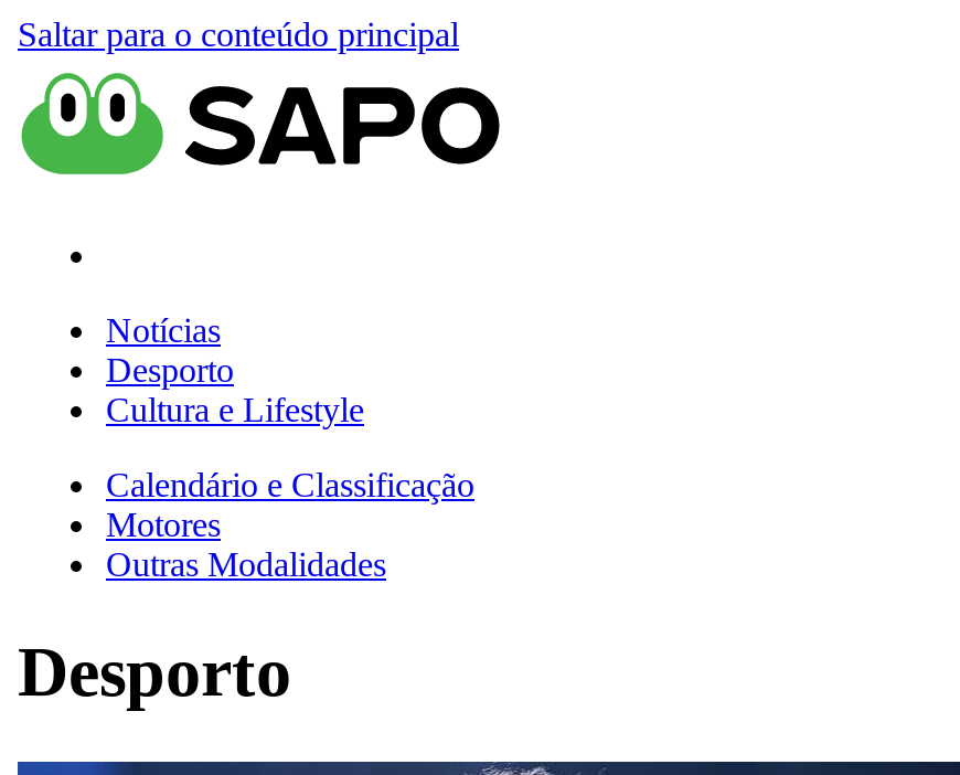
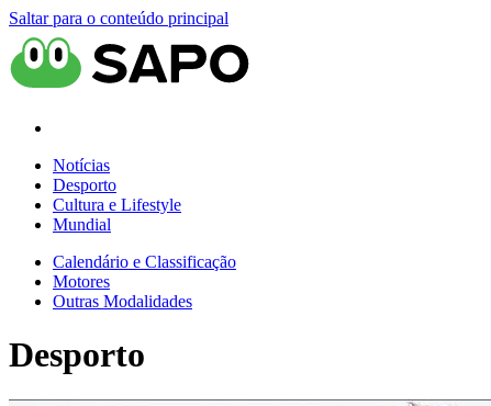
+ Mundial
